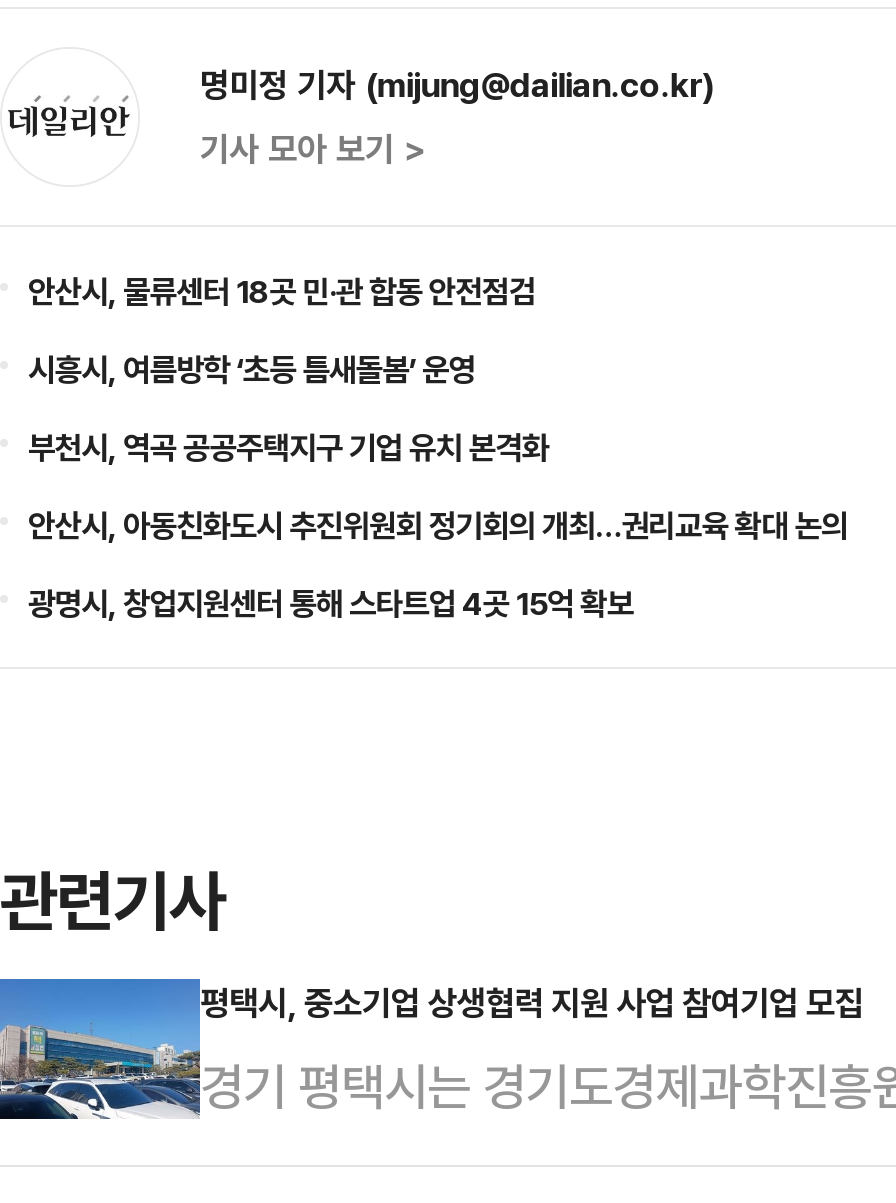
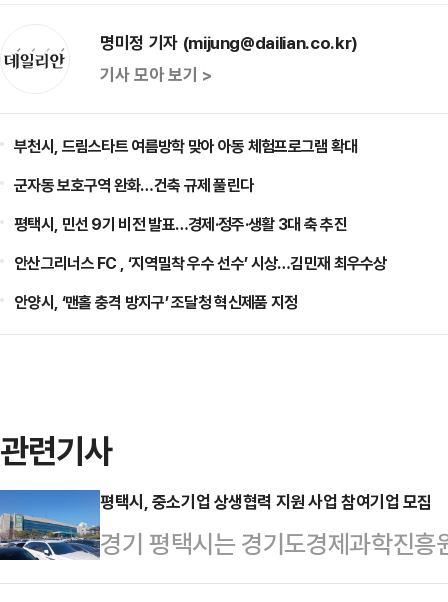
- 안산시, 물류센터 18곳 민·관 합동 안전점검
+ 부천시, 드림스타트 여름방학 맞아 아동 체험프로그램 확대

- 시흥시, 여름방학 ‘초등 틈새돌봄’ 운영
+ 군자동 보호구역 완화…건축 규제 풀린다

- 부천시, 역곡 공공주택지구 기업 유치 본격화
+ 평택시, 민선 9기 비전 발표…경제·정주·생활 3대 축 추진

- 안산시, 아동친화도시 추진위원회 정기회의 개최…권리교육 확대 논의
+ 안산그리너스 FC , ‘지역밀착 우수 선수’ 시상…김민재 최우수상

- 광명시, 창업지원센터 통해 스타트업 4곳 15억 확보
+ 안양시, ‘맨홀 충격 방지구’ 조달청 혁신제품 지정
